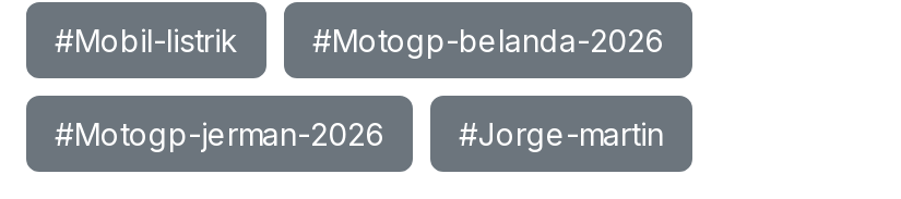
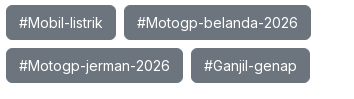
- #Jorge-martin
+ #Ganjil-genap
